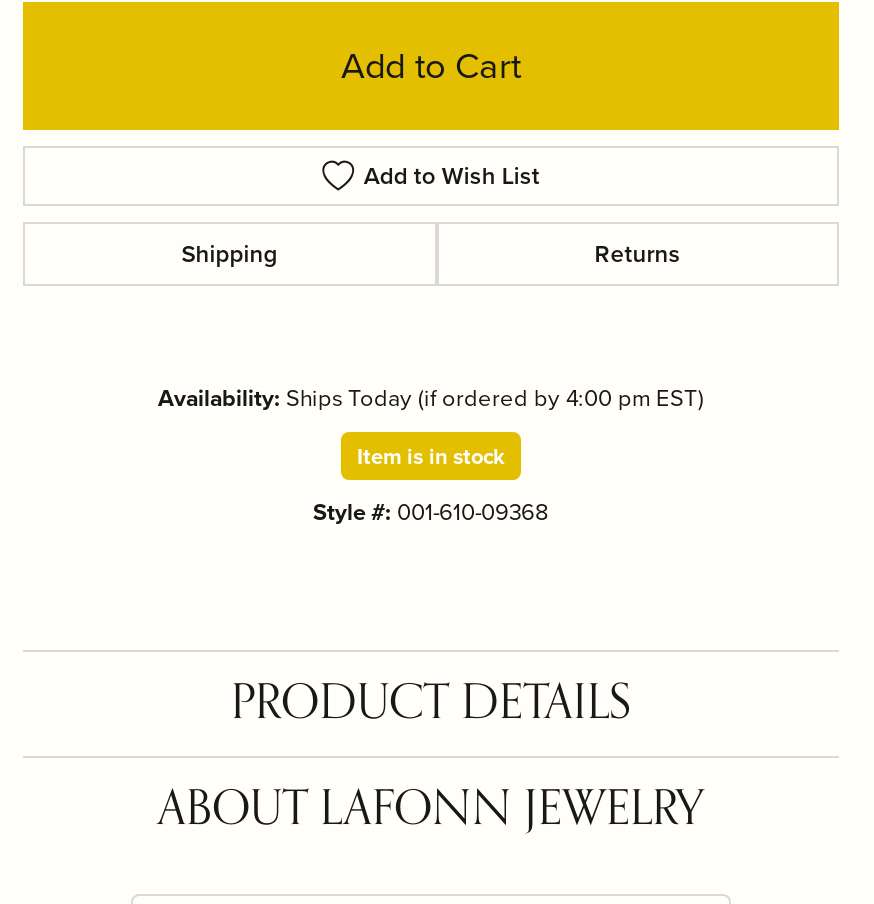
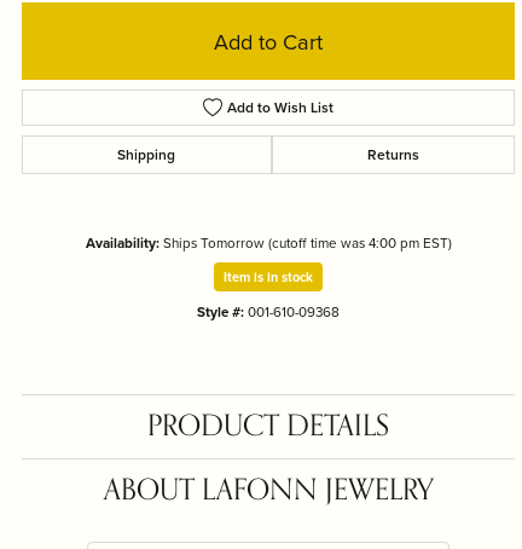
- Availability: Ships Today (if ordered by 4:00 pm EST)
+ Availability: Ships Tomorrow (cutoff time was 4:00 pm EST)
